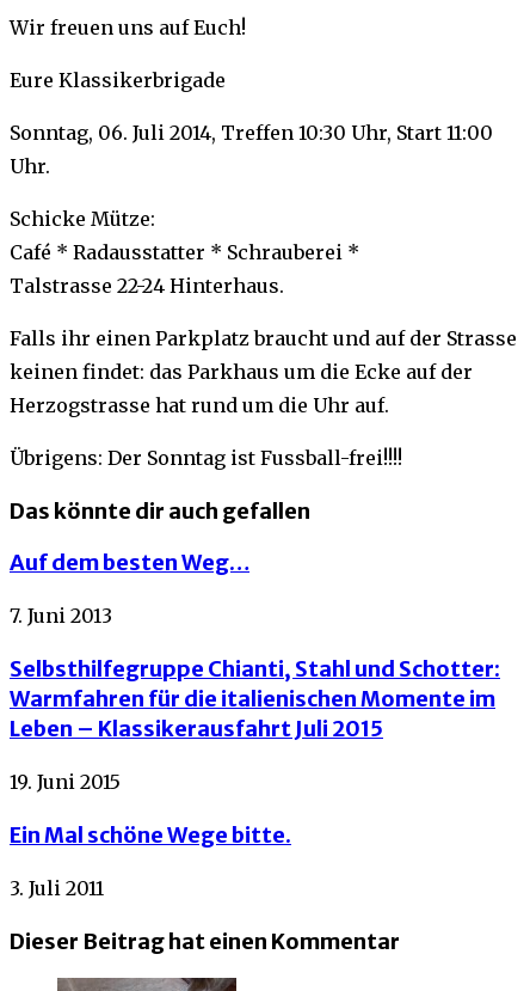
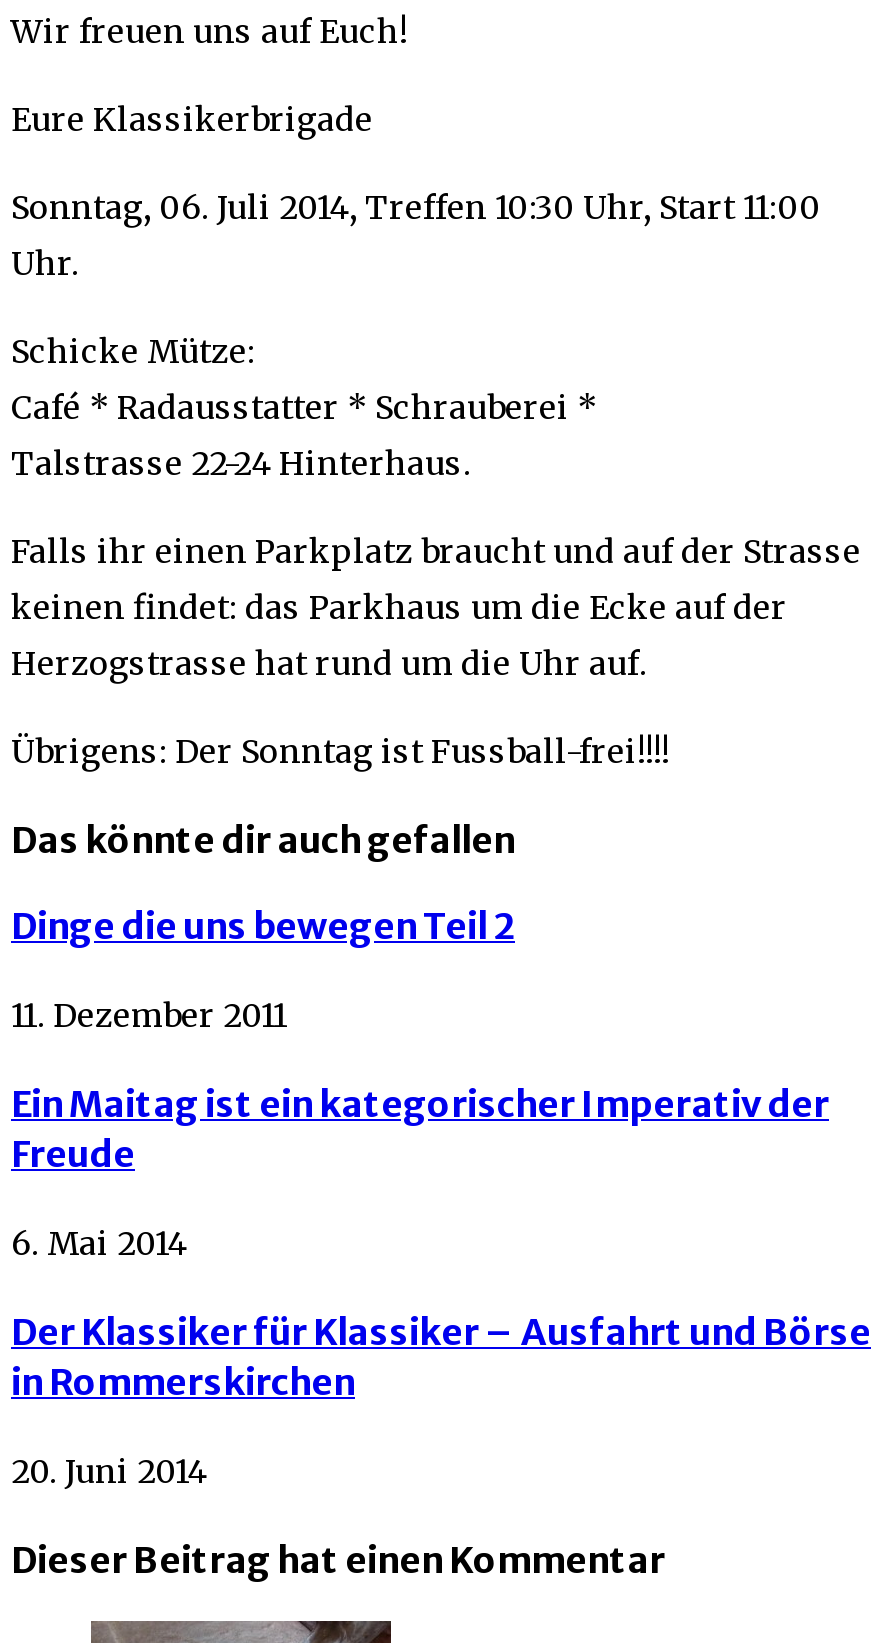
- Auf dem besten Weg…
+ Dinge die uns bewegen Teil 2

- 7. Juni 2013
+ 11. Dezember 2011

- Selbsthilfegruppe Chianti, Stahl und Schotter:
- Warmfahren für die italienischen Momente im
- Leben – Klassikerausfahrt Juli 2015
+ Ein Maitag ist ein kategorischer Imperativ der
+ Freude

- 19. Juni 2015
+ 6. Mai 2014

- Ein Mal schöne Wege bitte.
+ Der Klassiker für Klassiker – Ausfahrt und Börse
+ in Rommerskirchen

- 3. Juli 2011
+ 20. Juni 2014
